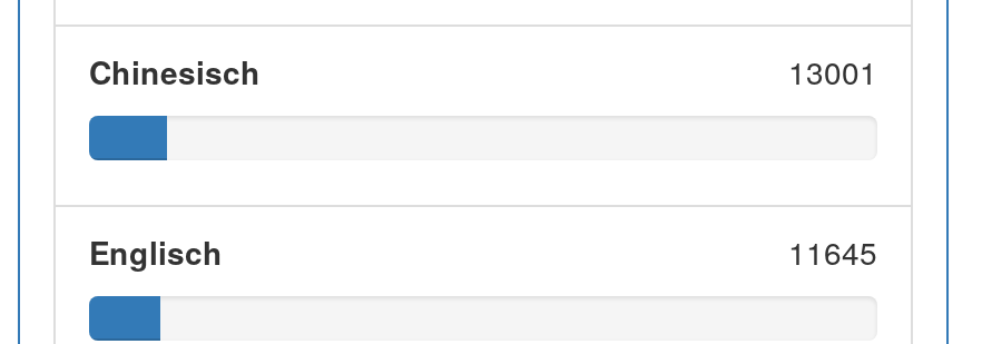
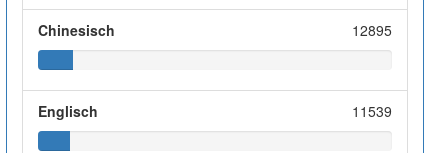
- 13001
+ 12895

- 11645
+ 11539
